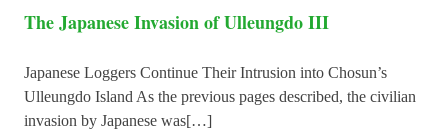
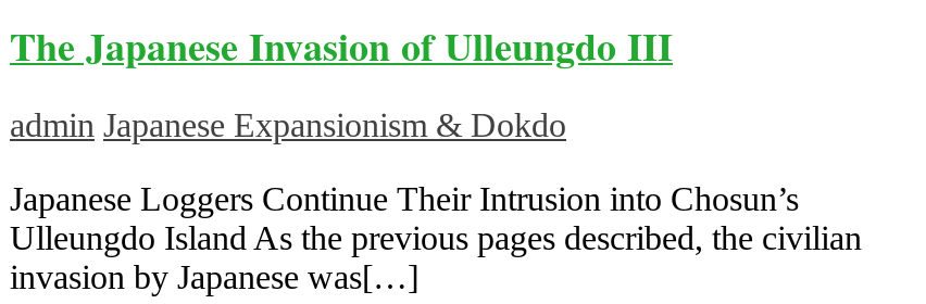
+ admin Japanese Expansionism & Dokdo
